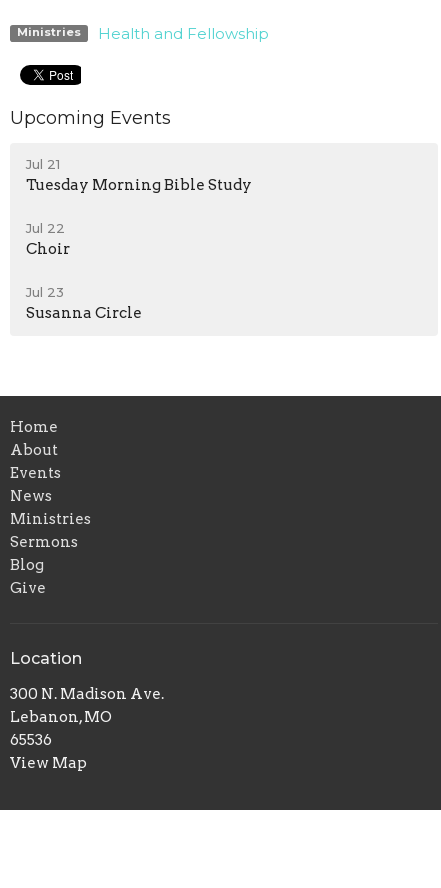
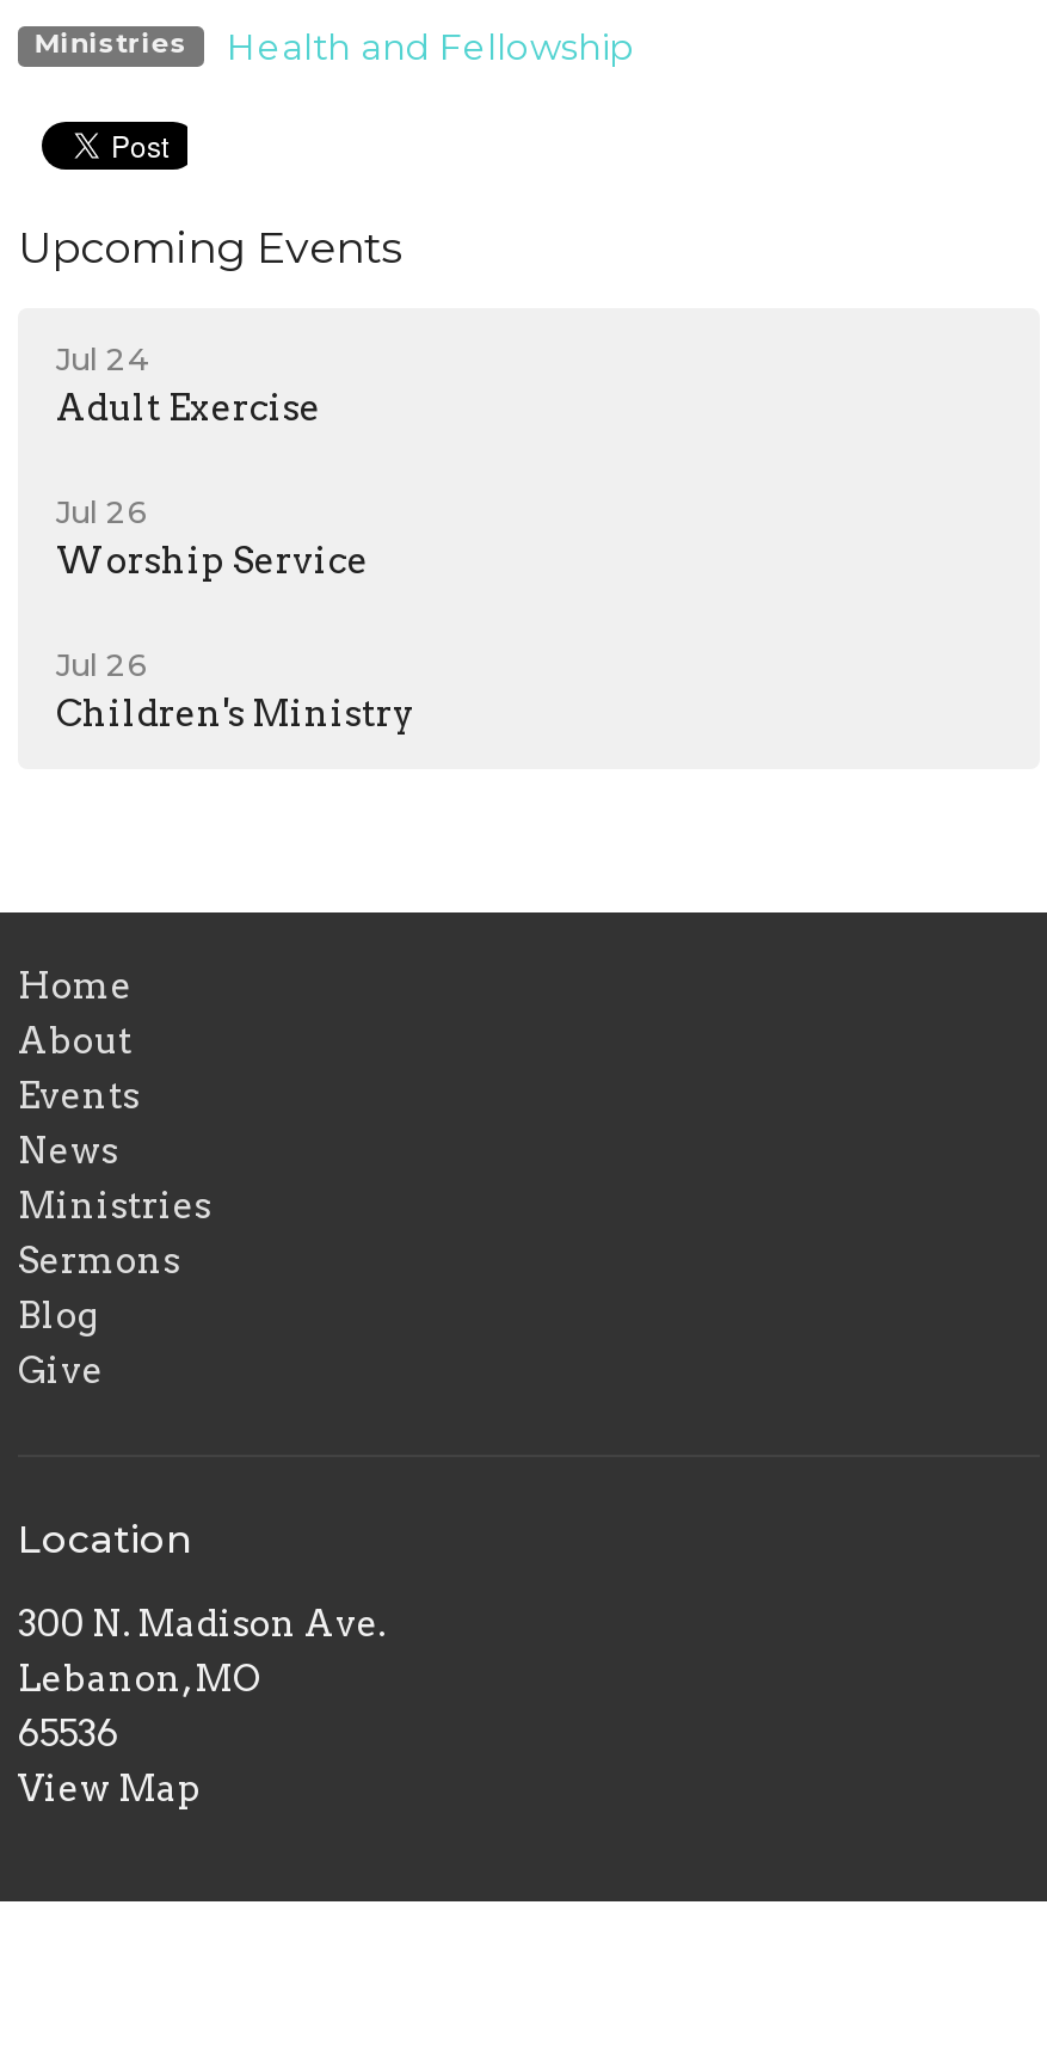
- Jul 21
- Tuesday Morning Bible Study
+ Jul 24
+ Adult Exercise

- Jul 22
- Choir
+ Jul 26
+ Worship Service

- Jul 23
- Susanna Circle
+ Jul 26
+ Children's Ministry
